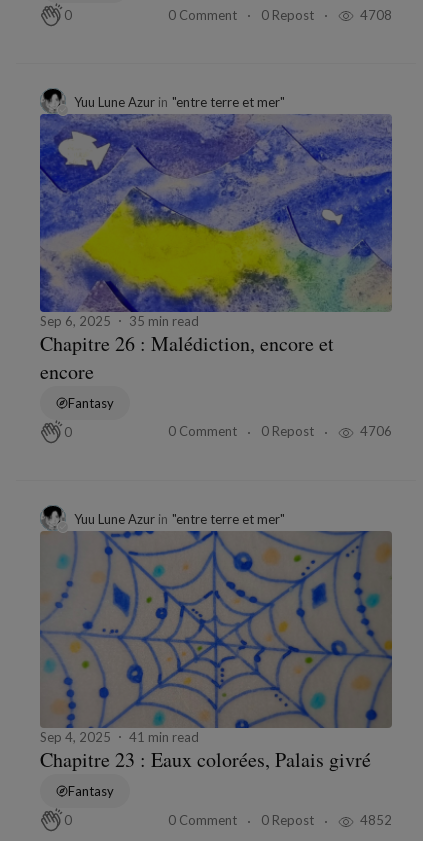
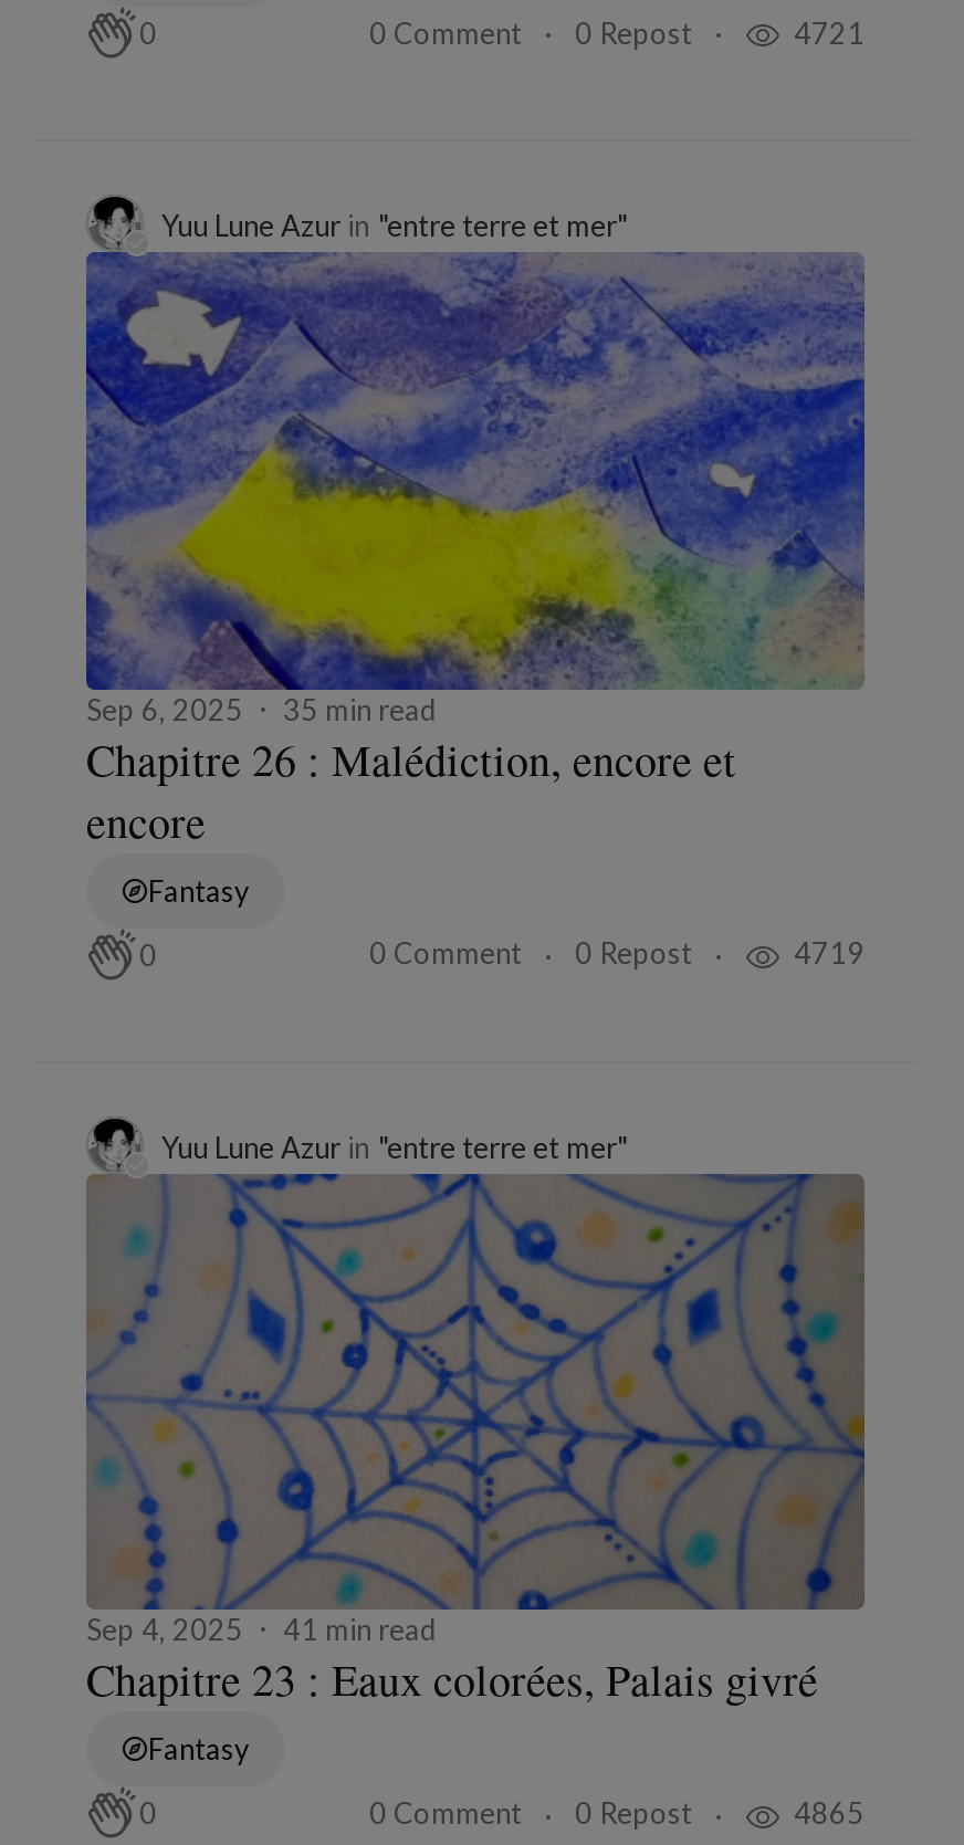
- 4708
+ 4721

- 4706
+ 4719

- 4852
+ 4865
